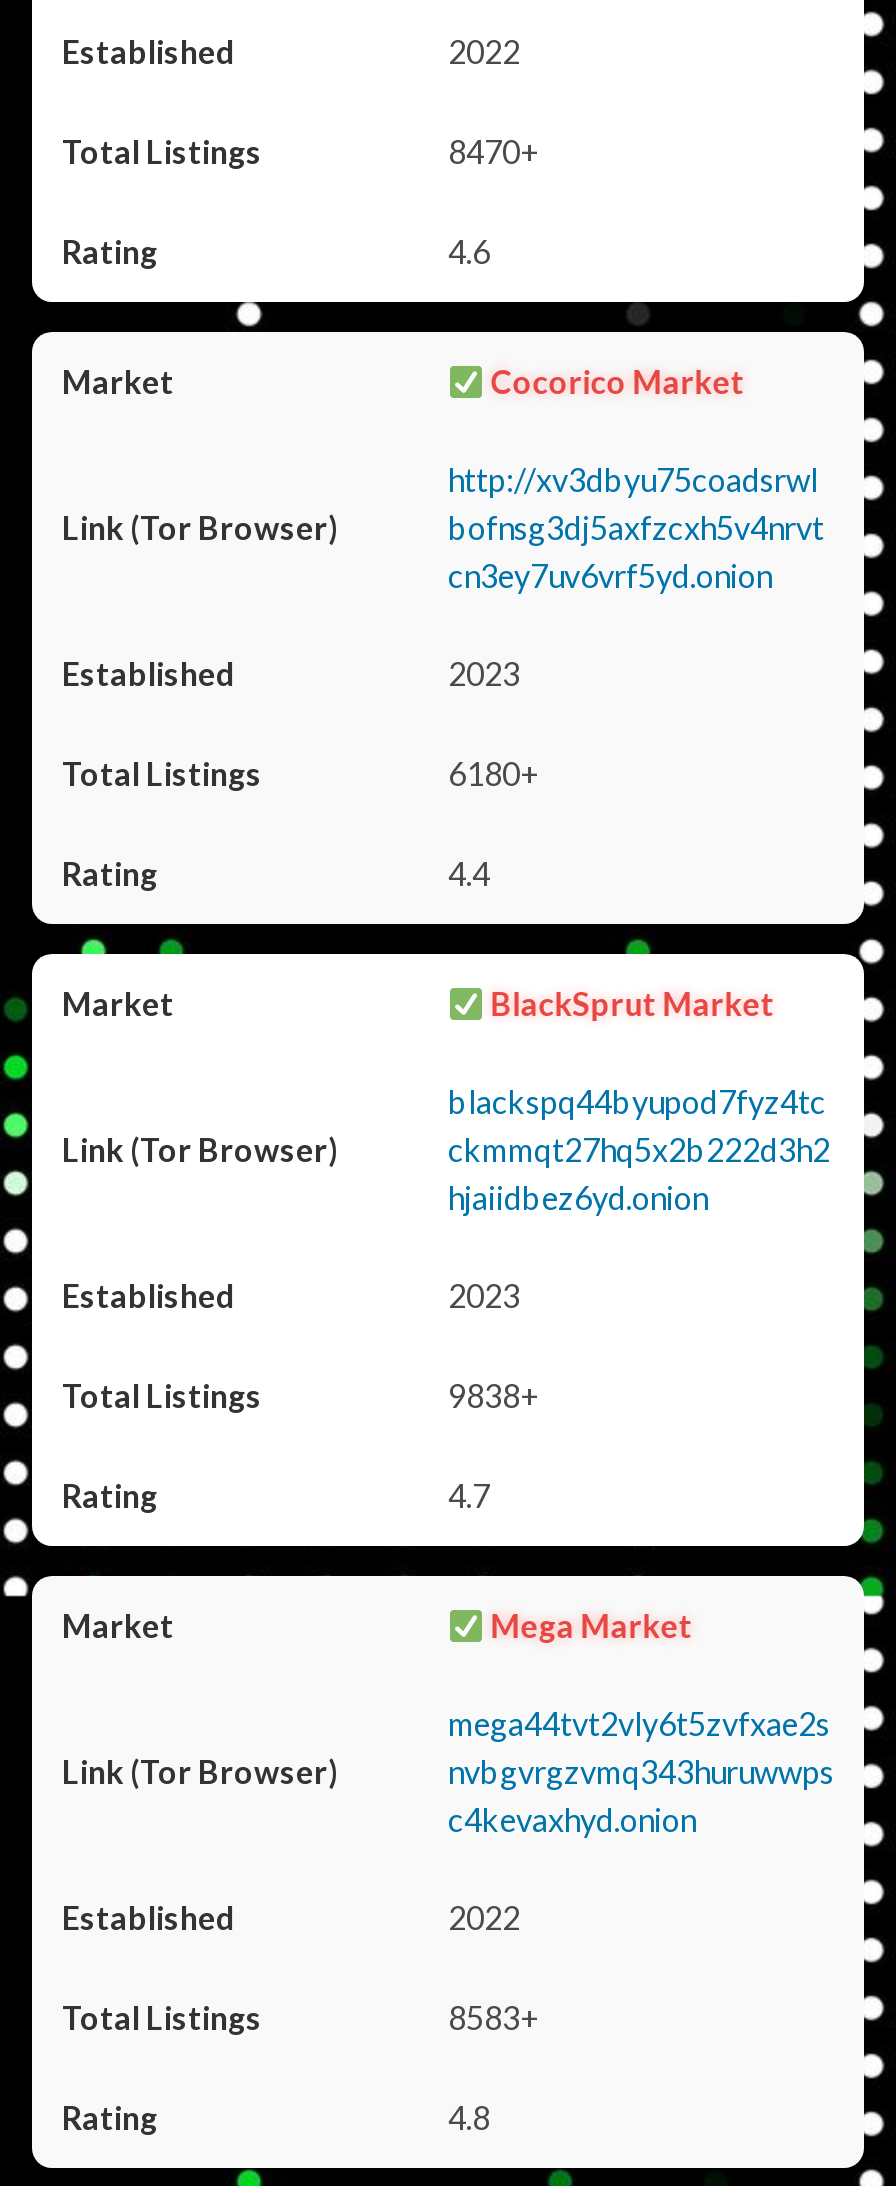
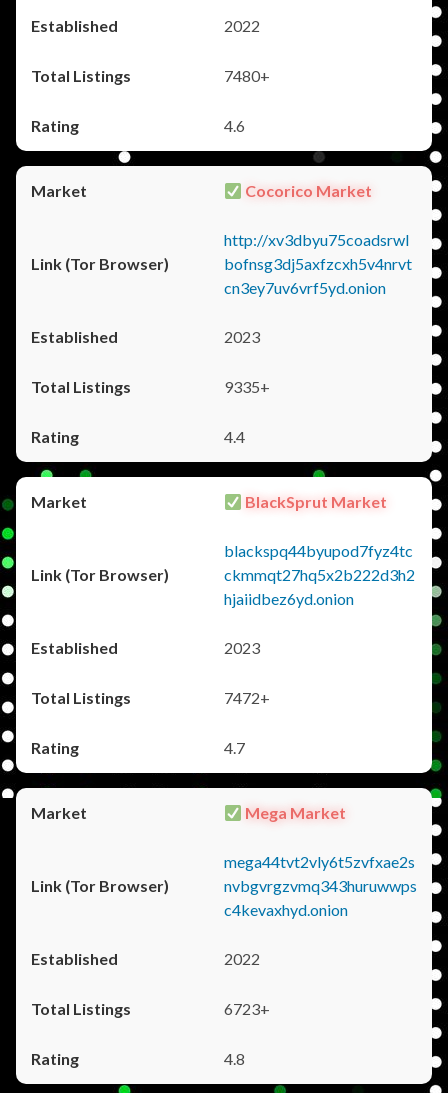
- 8470+
+ 7480+

- 6180+
+ 9335+

- 9838+
+ 7472+

- 8583+
+ 6723+
